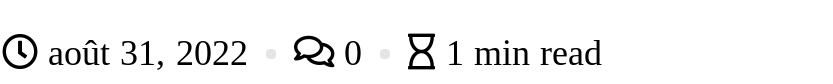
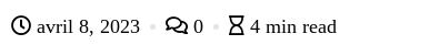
- août 31, 2022
+ avril 8, 2023

- 1 min read
+ 4 min read
